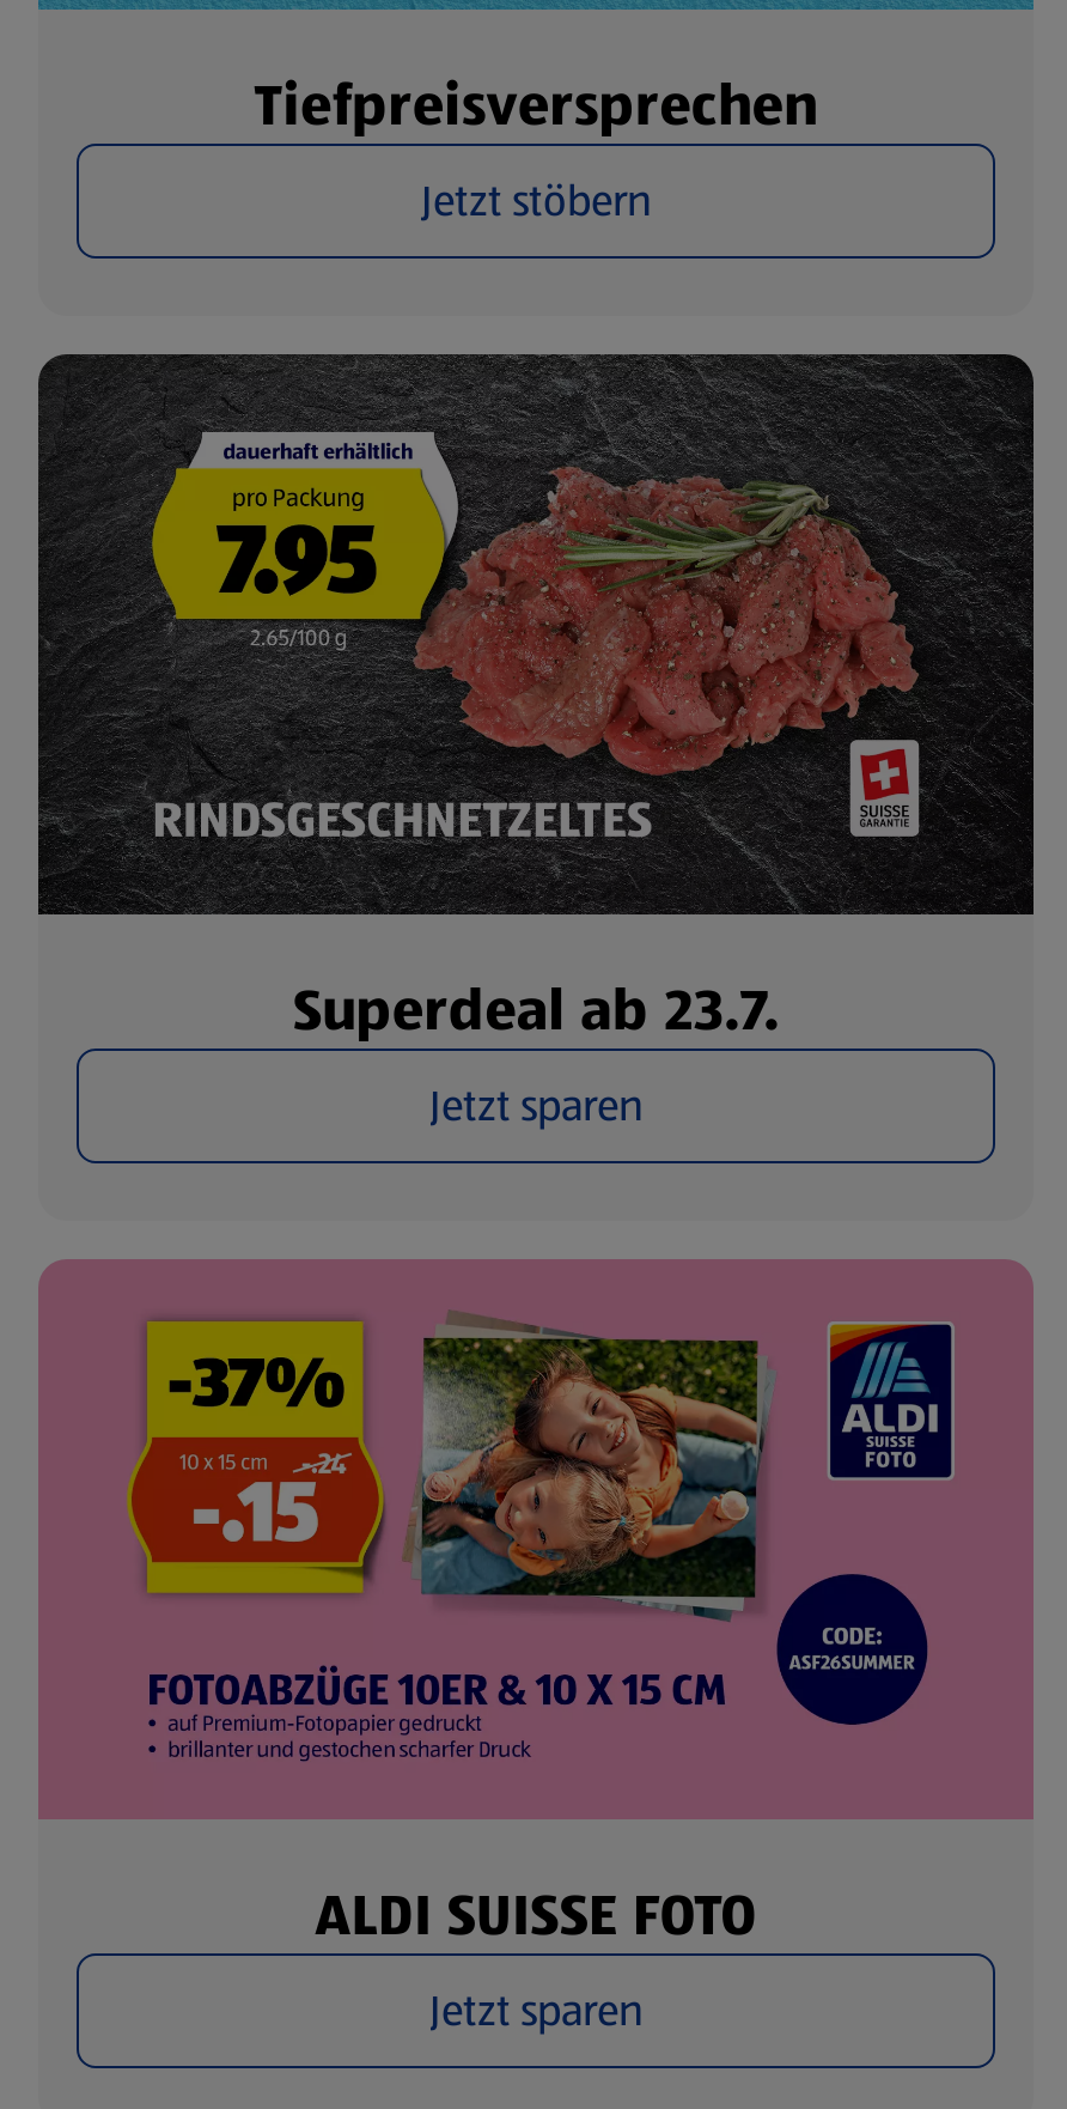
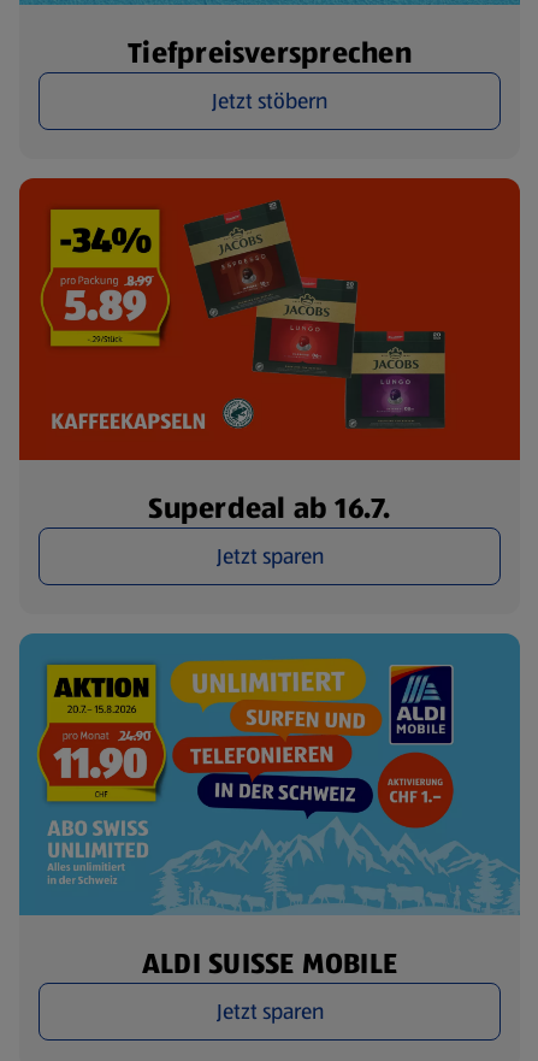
- [image]
- Superdeal ab 23.7.
+ [image]
+ Superdeal ab 16.7.

- [image]
- ALDI SUISSE FOTO
+ [image]
+ ALDI SUISSE MOBILE
